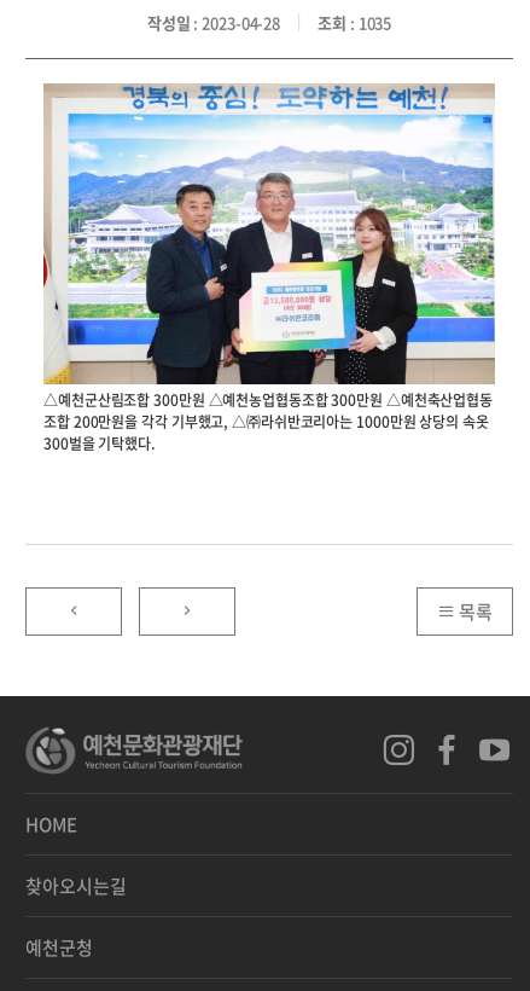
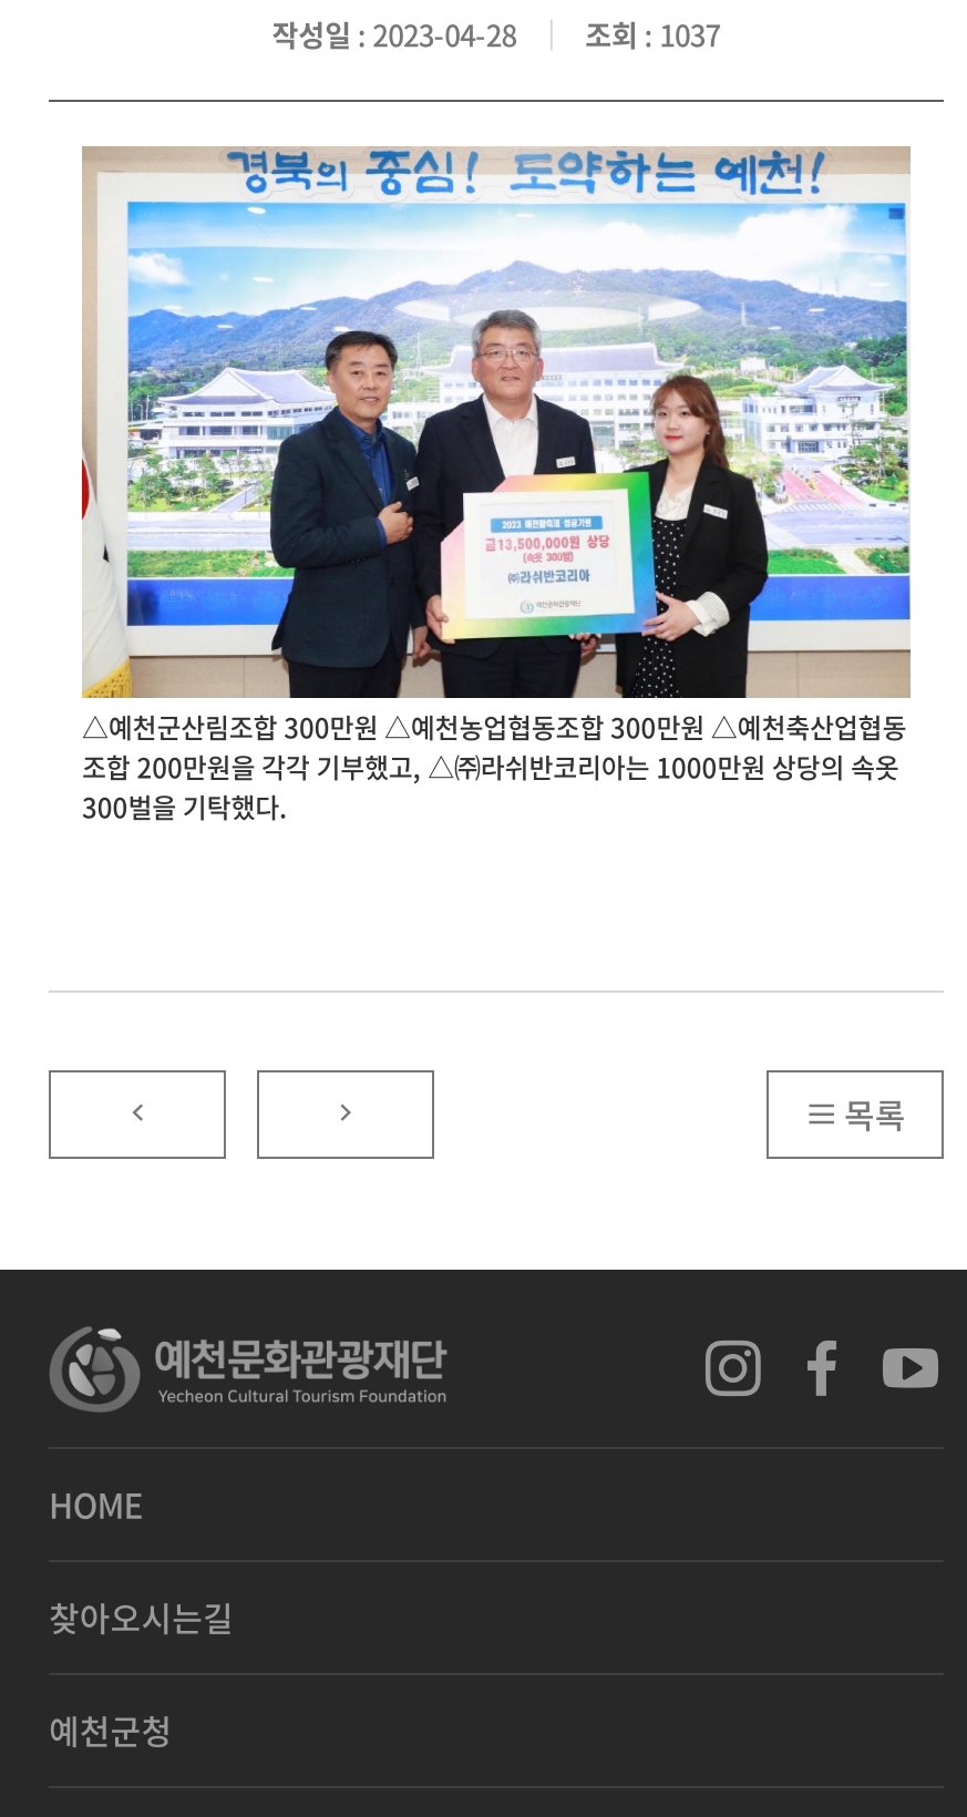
- 작성일: 2023-04-28 조회: 1035
+ 작성일: 2023-04-28 조회: 1037
